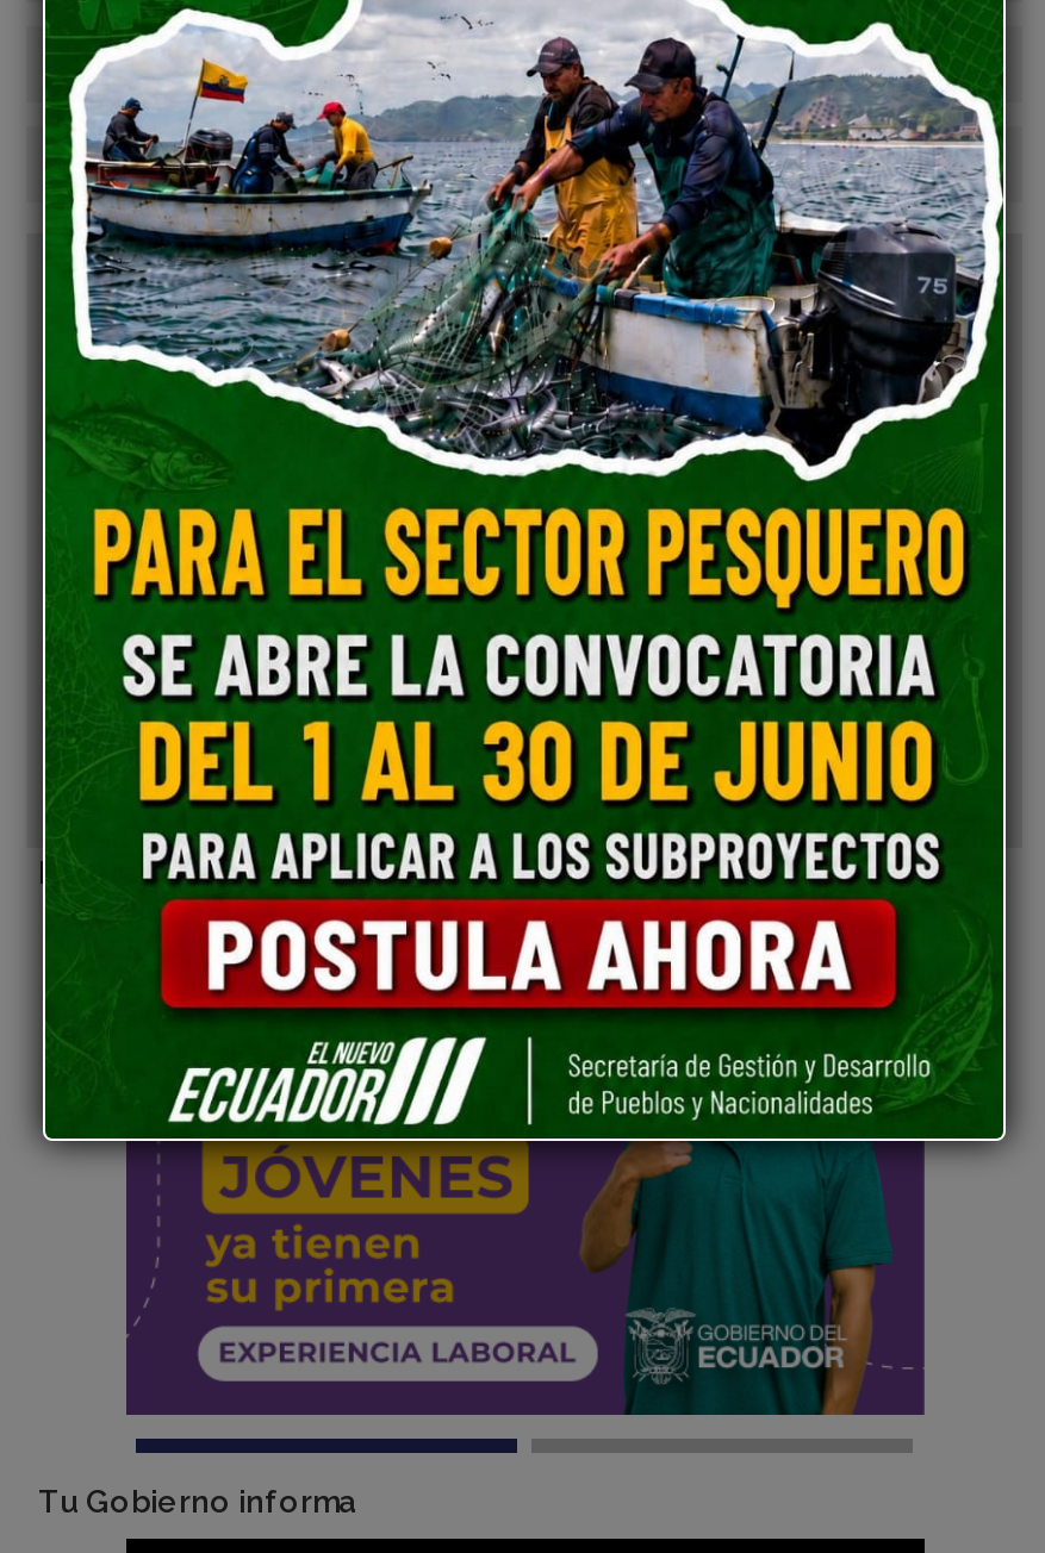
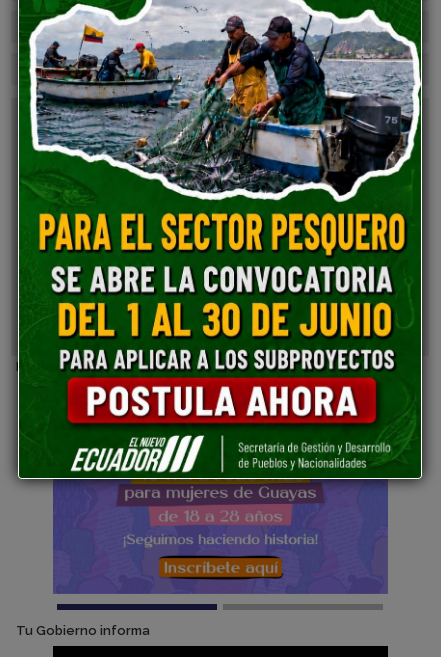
- [image]
+ [image]
